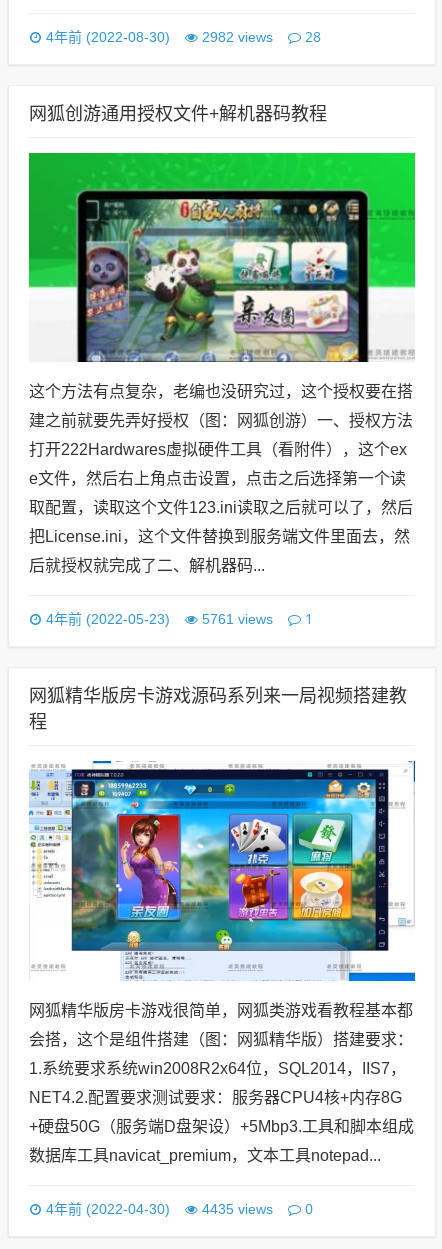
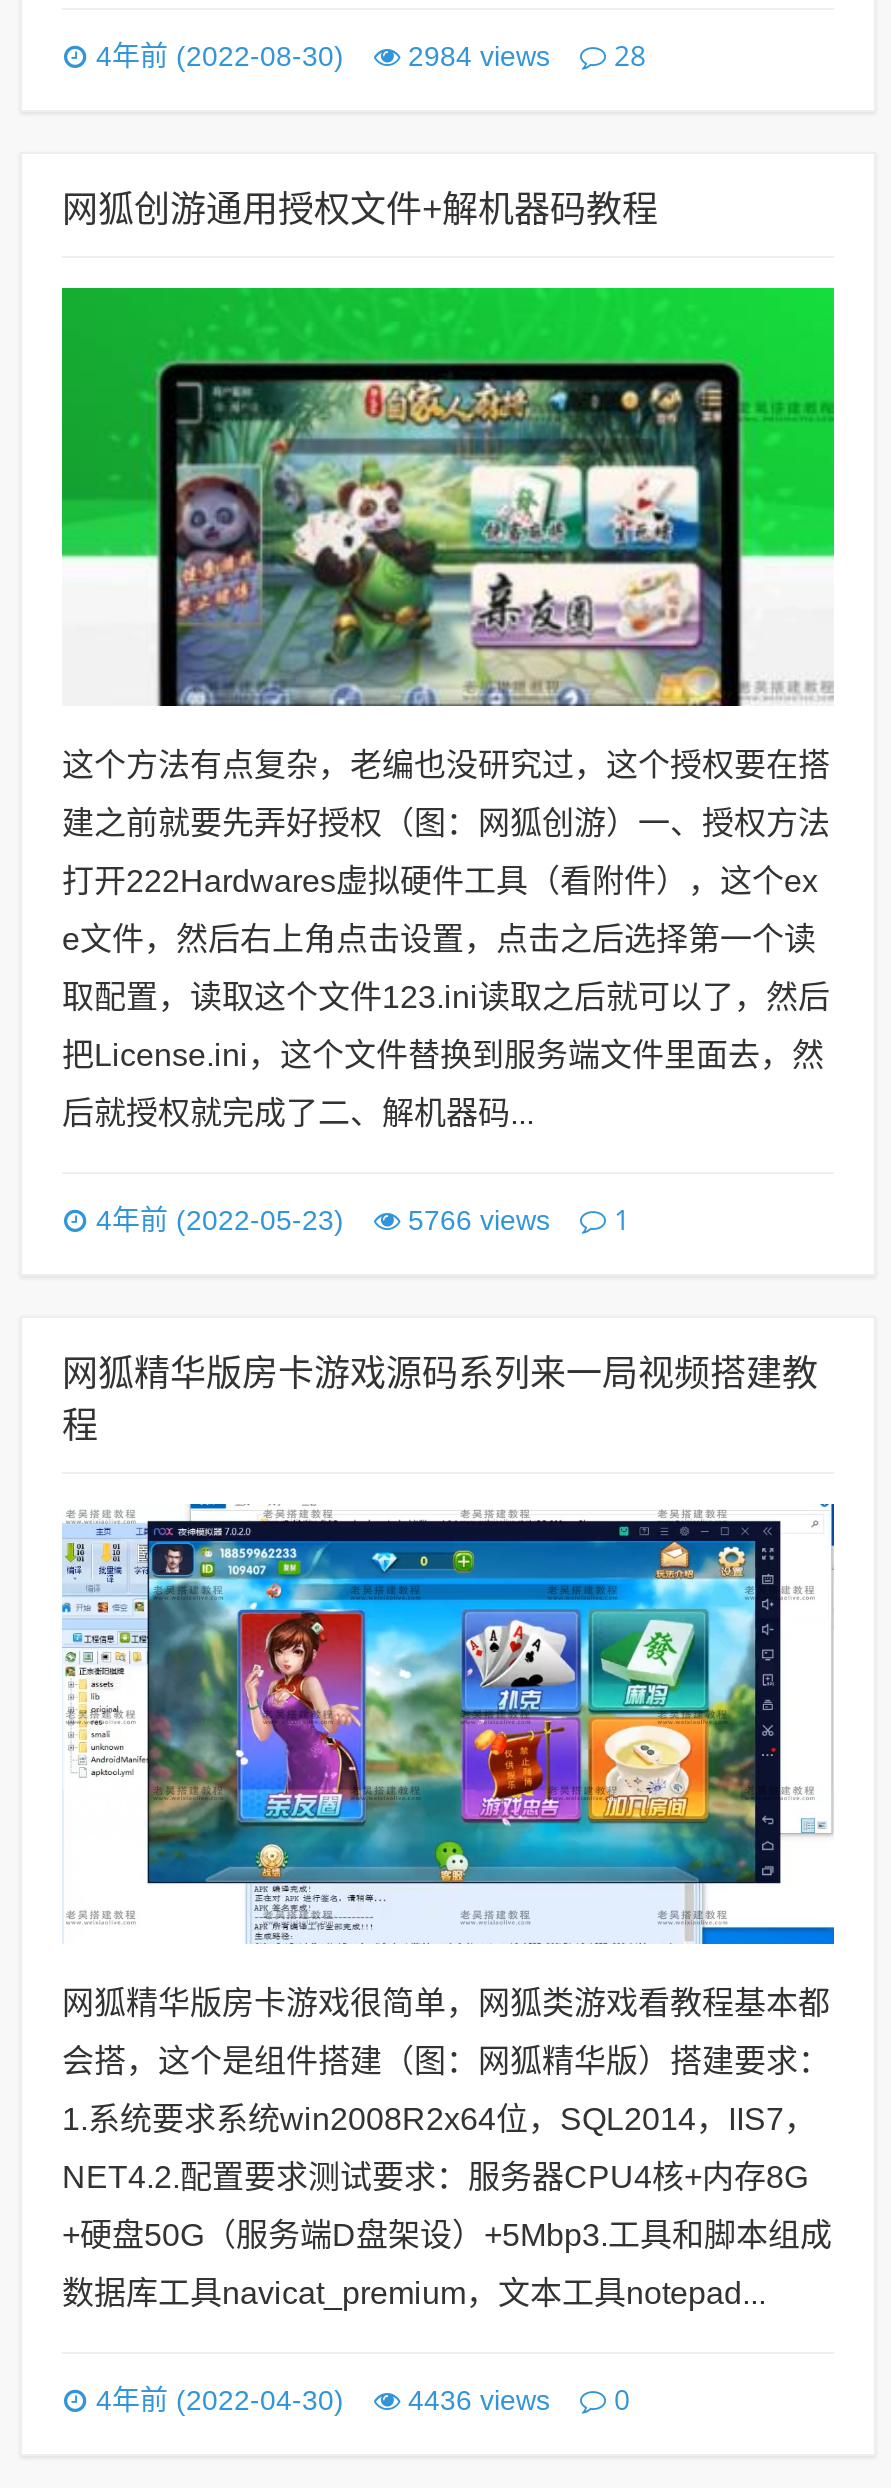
- 2982 views
+ 2984 views

- 4年前 (2022-05-23) 5761 views 1
+ 4年前 (2022-05-23) 5766 views 1

- 4年前 (2022-04-30) 4435 views 0
+ 4年前 (2022-04-30) 4436 views 0
